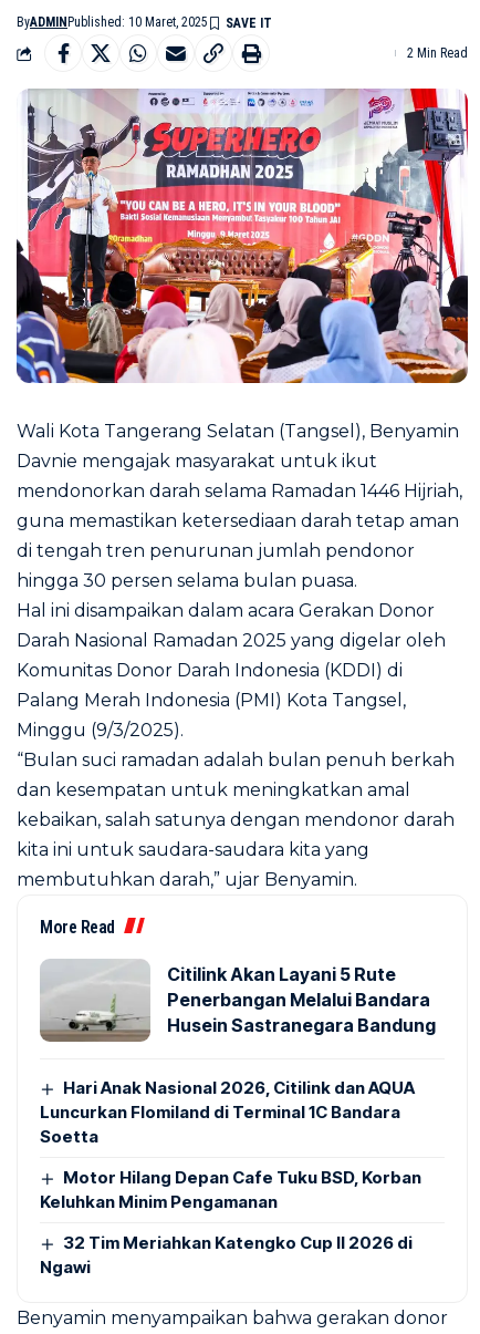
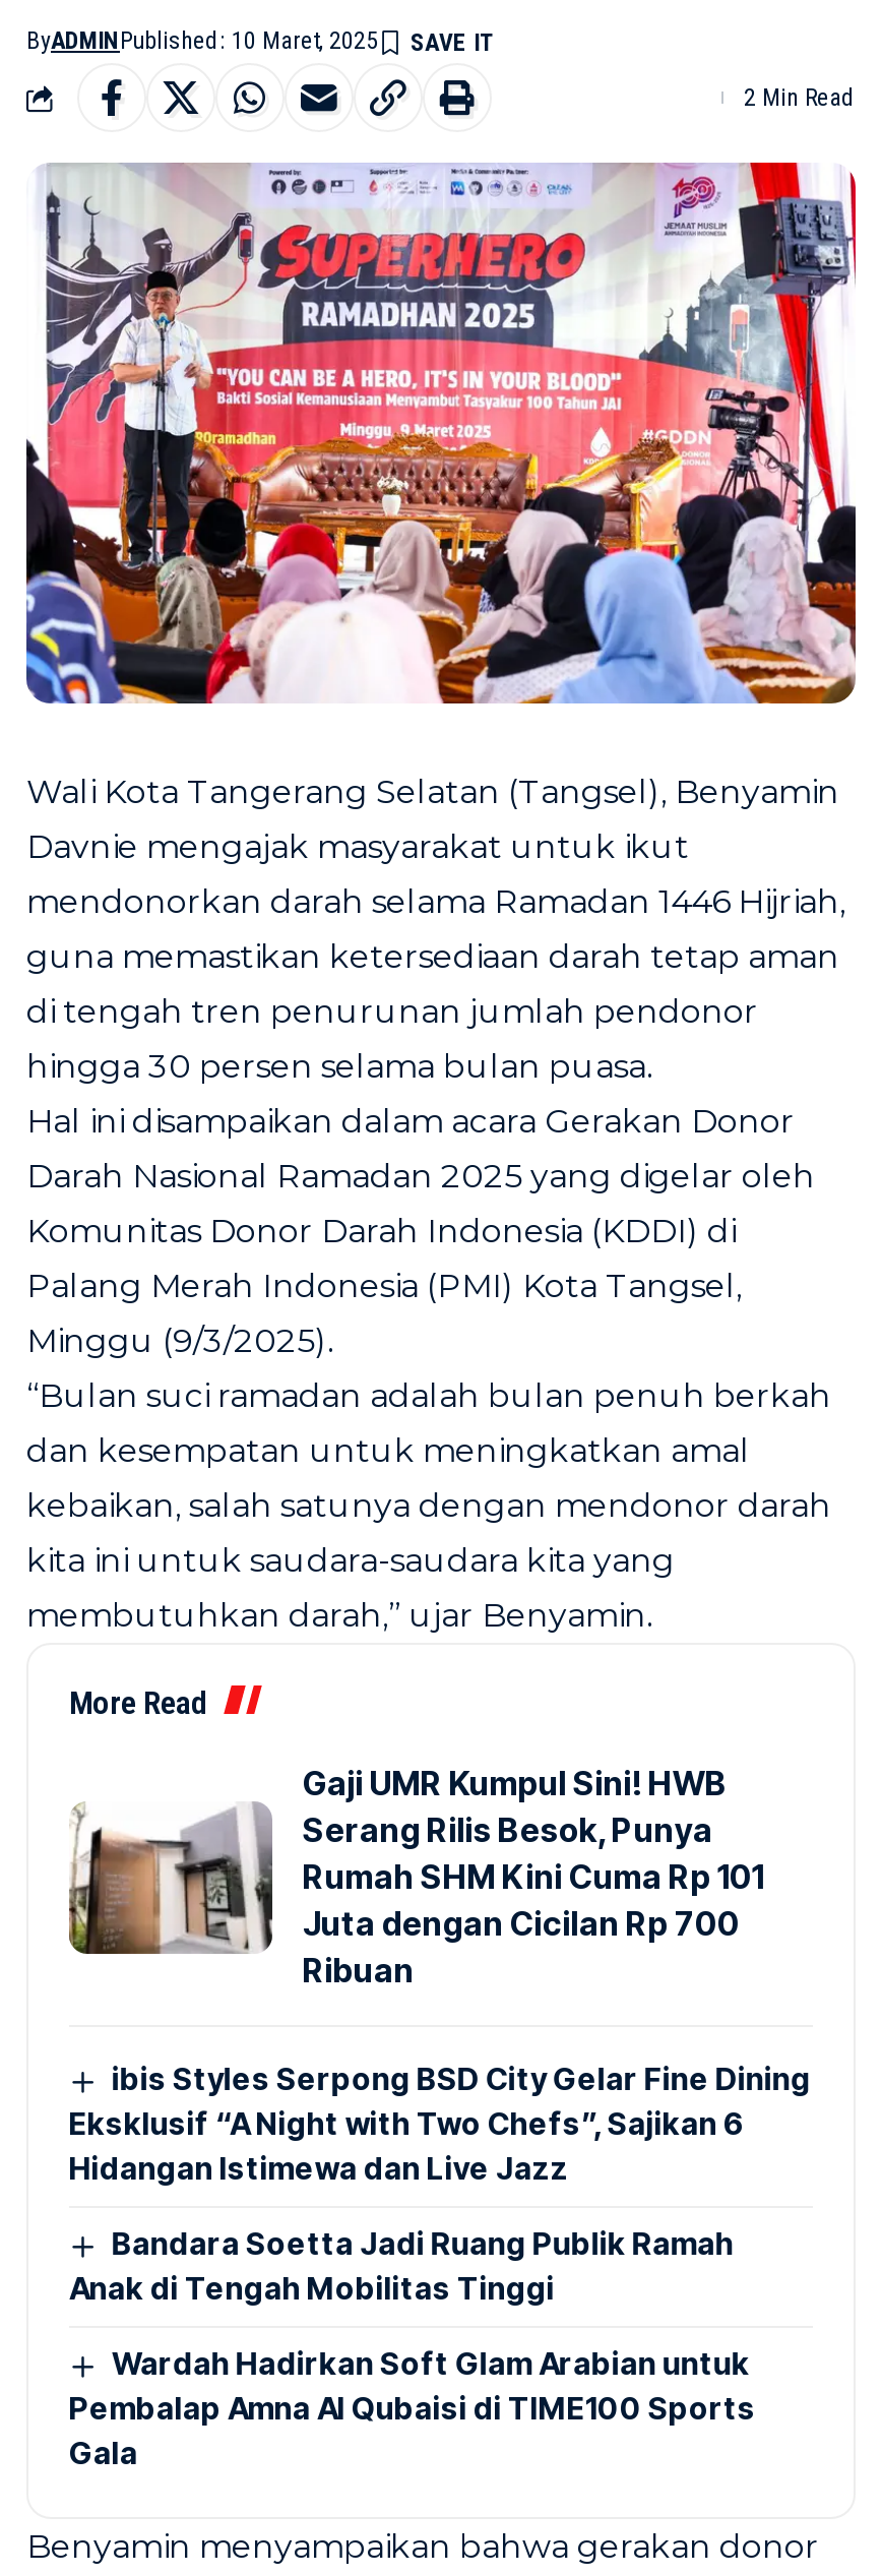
- [image]
- Citilink Akan Layani 5 Rute
- Penerbangan Melalui Bandara
- Husein Sastranegara Bandung
+ [image]
+ Gaji UMR Kumpul Sini! HWB
+ Serang Rilis Besok, Punya
+ Rumah SHM Kini Cuma Rp 101
+ Juta dengan Cicilan Rp 700
+ Ribuan

- Hari Anak Nasional 2026, Citilink dan AQUA
- Luncurkan Flomiland di Terminal 1C Bandara
- Soetta
+ ibis Styles Serpong BSD City Gelar Fine Dining
+ Eksklusif “A Night with Two Chefs”, Sajikan 6
+ Hidangan Istimewa dan Live Jazz

- Motor Hilang Depan Cafe Tuku BSD, Korban
- Keluhkan Minim Pengamanan
+ Bandara Soetta Jadi Ruang Publik Ramah
+ Anak di Tengah Mobilitas Tinggi

- 32 Tim Meriahkan Katengko Cup II 2026 di
- Ngawi
+ Wardah Hadirkan Soft Glam Arabian untuk
+ Pembalap Amna Al Qubaisi di TIME100 Sports
+ Gala
